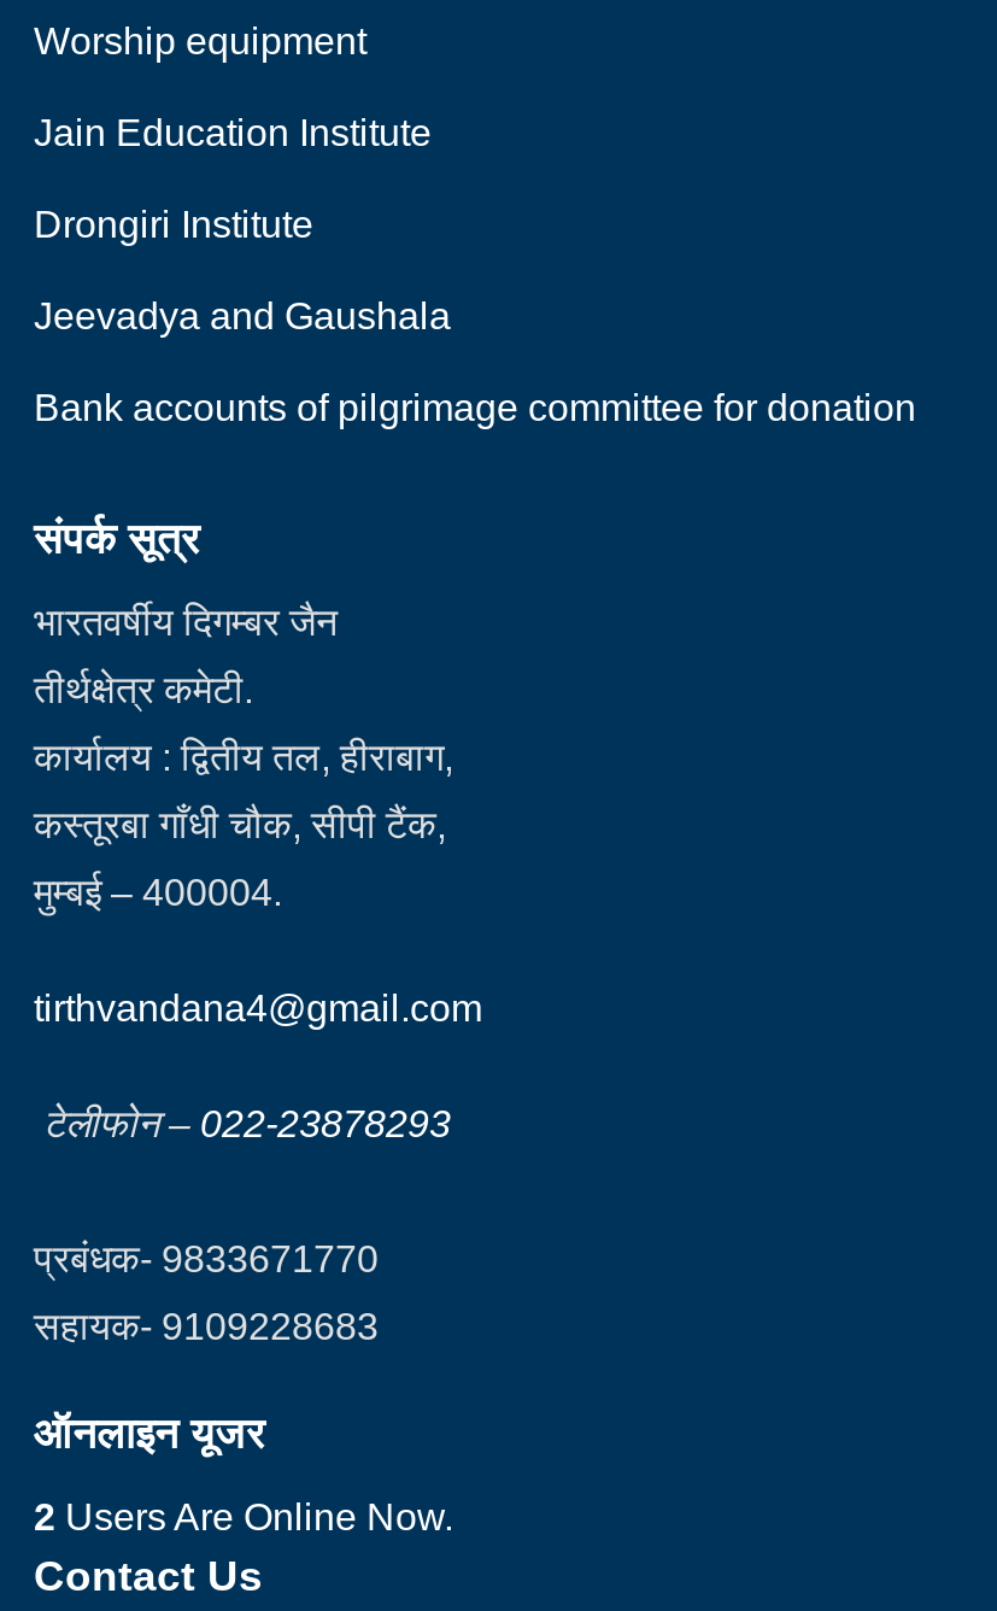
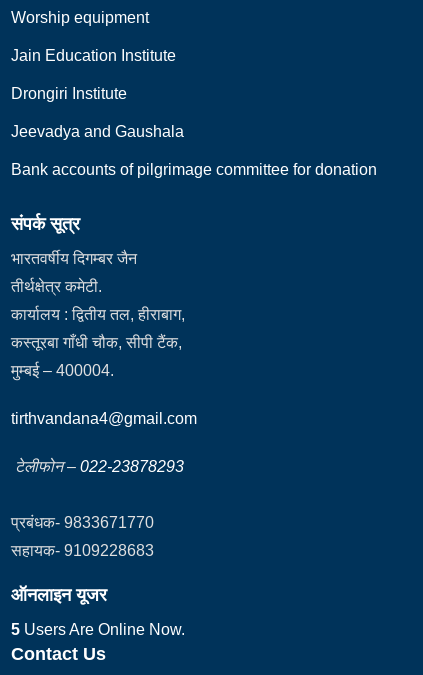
- 2 Users Are Online Now.
+ 5 Users Are Online Now.
